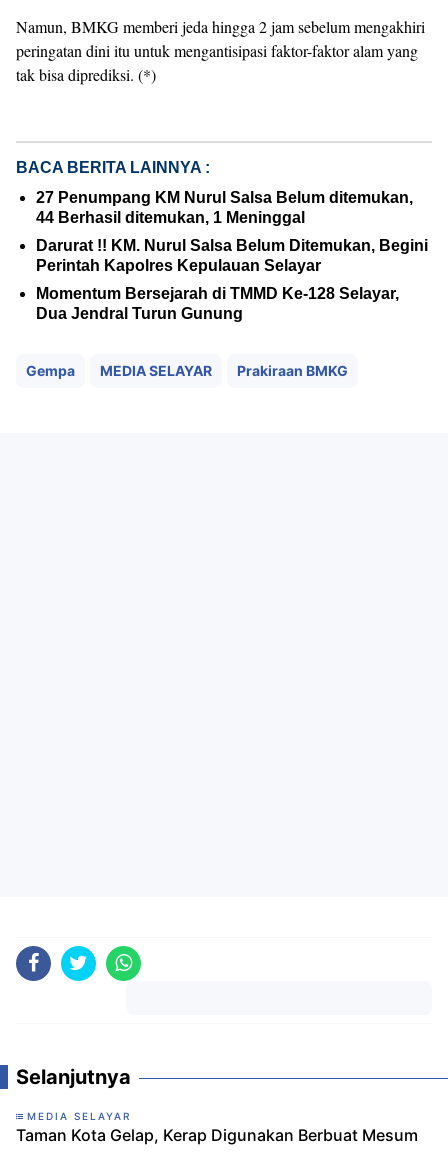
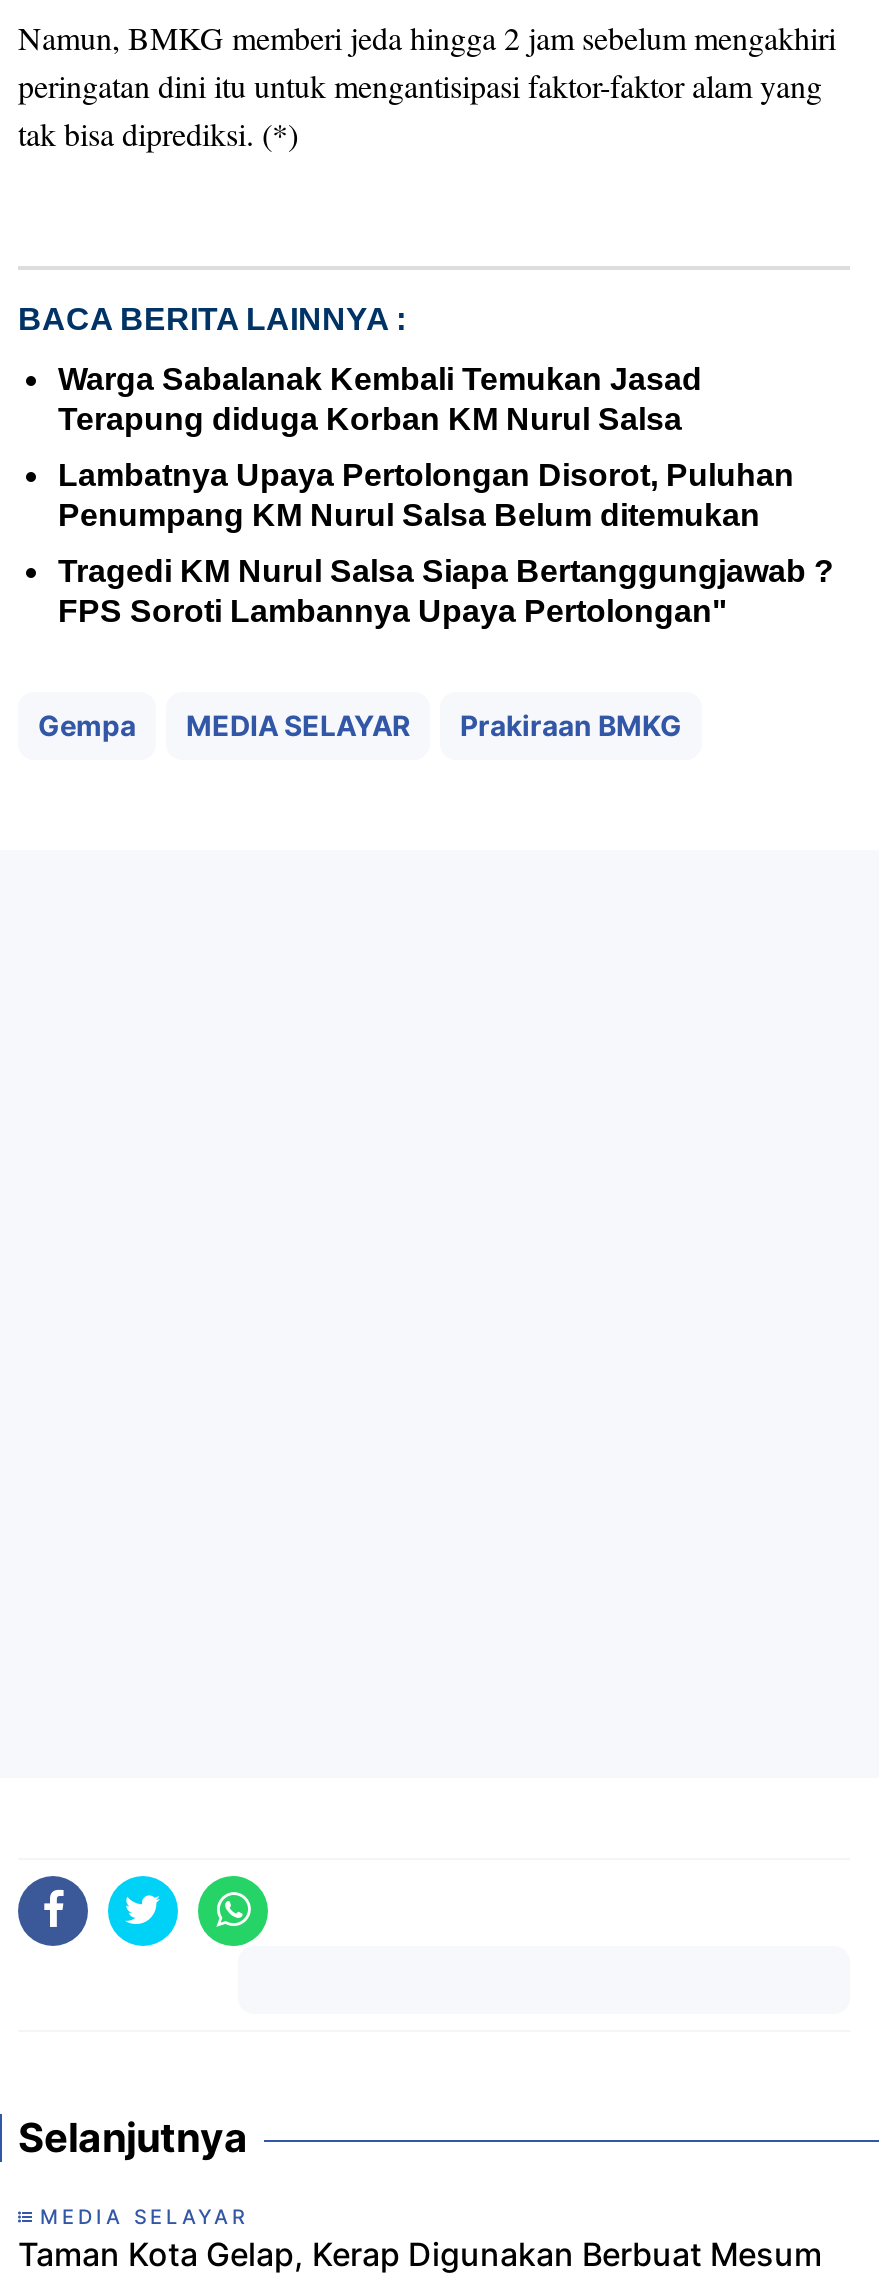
- 27 Penumpang KM Nurul Salsa Belum ditemukan,
- 44 Berhasil ditemukan, 1 Meninggal
+ Warga Sabalanak Kembali Temukan Jasad
+ Terapung diduga Korban KM Nurul Salsa

- Darurat !! KM. Nurul Salsa Belum Ditemukan, Begini
- Perintah Kapolres Kepulauan Selayar
+ Lambatnya Upaya Pertolongan Disorot, Puluhan
+ Penumpang KM Nurul Salsa Belum ditemukan

- Momentum Bersejarah di TMMD Ke-128 Selayar,
- Dua Jendral Turun Gunung
+ Tragedi KM Nurul Salsa Siapa Bertanggungjawab ?
+ FPS Soroti Lambannya Upaya Pertolongan"
